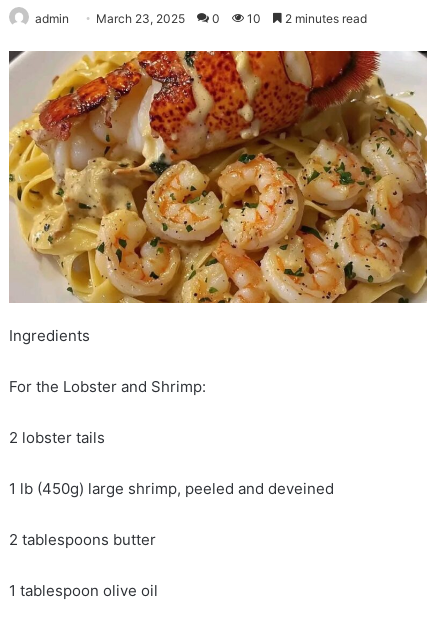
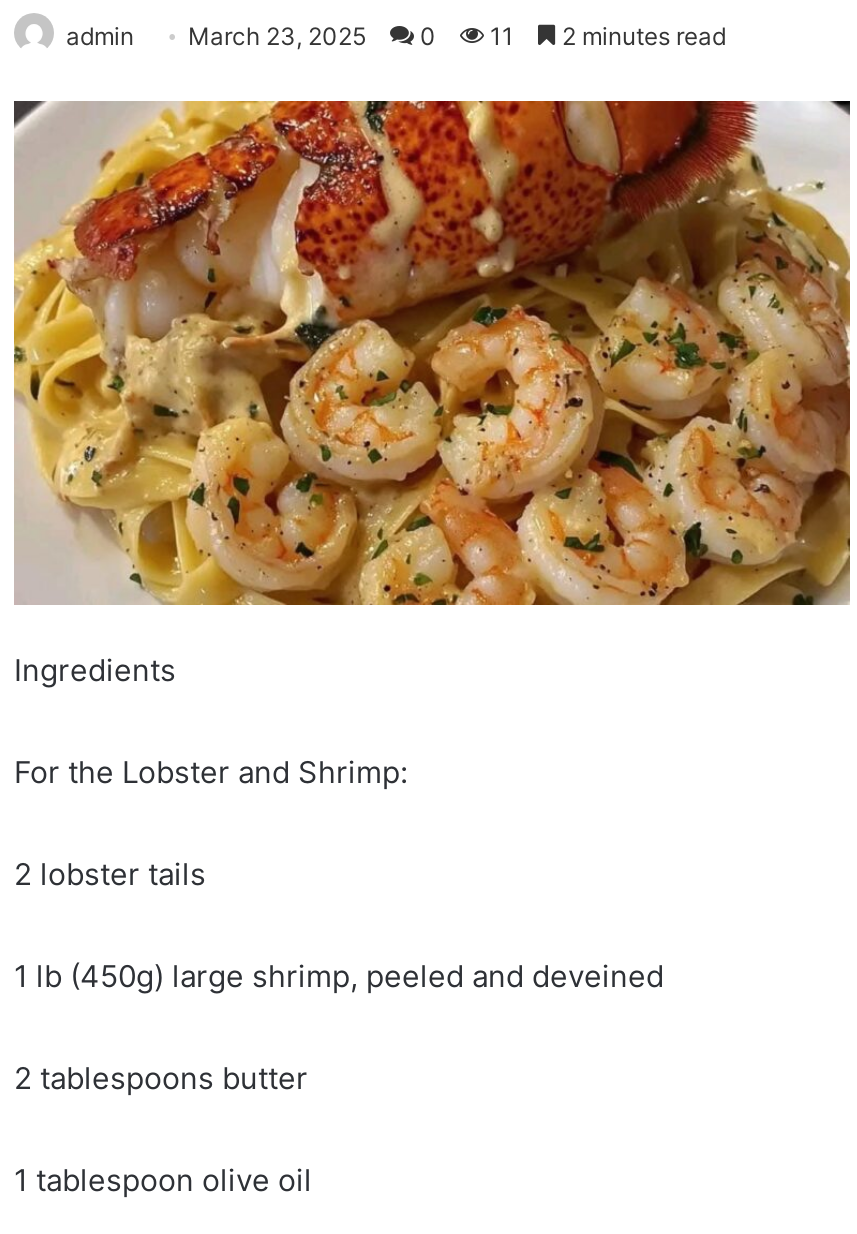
- admin March 23, 2025 0 10 2 minutes read
+ admin March 23, 2025 0 11 2 minutes read
